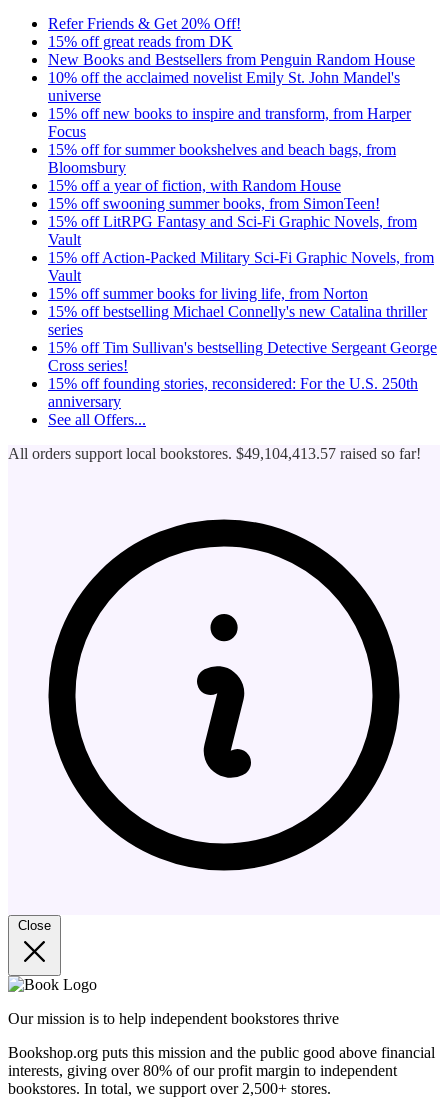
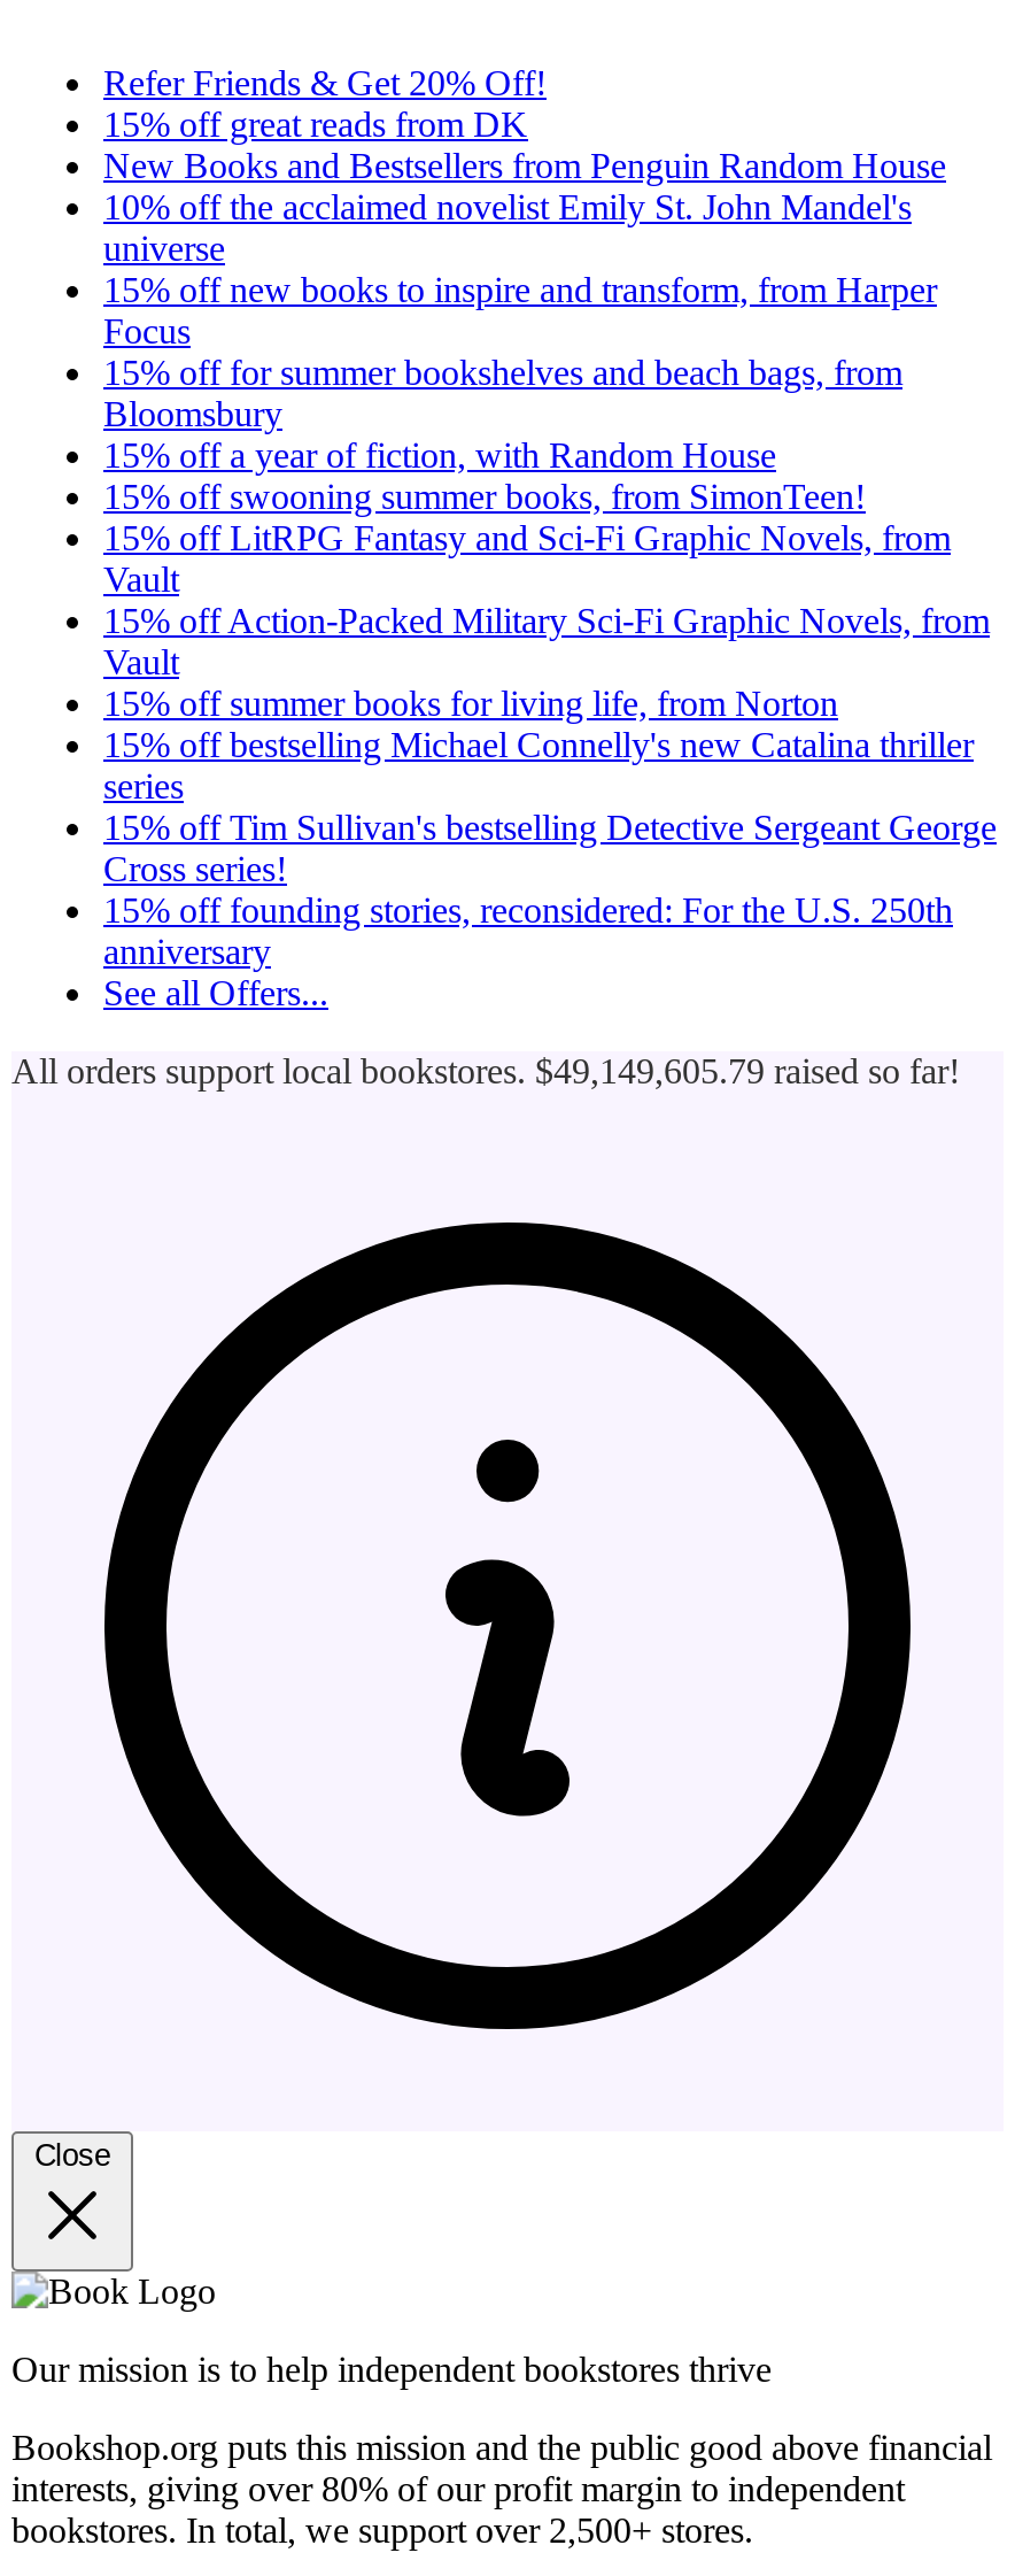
- All orders support local bookstores. $49,104,413.57 raised so far!
+ All orders support local bookstores. $49,149,605.79 raised so far!
